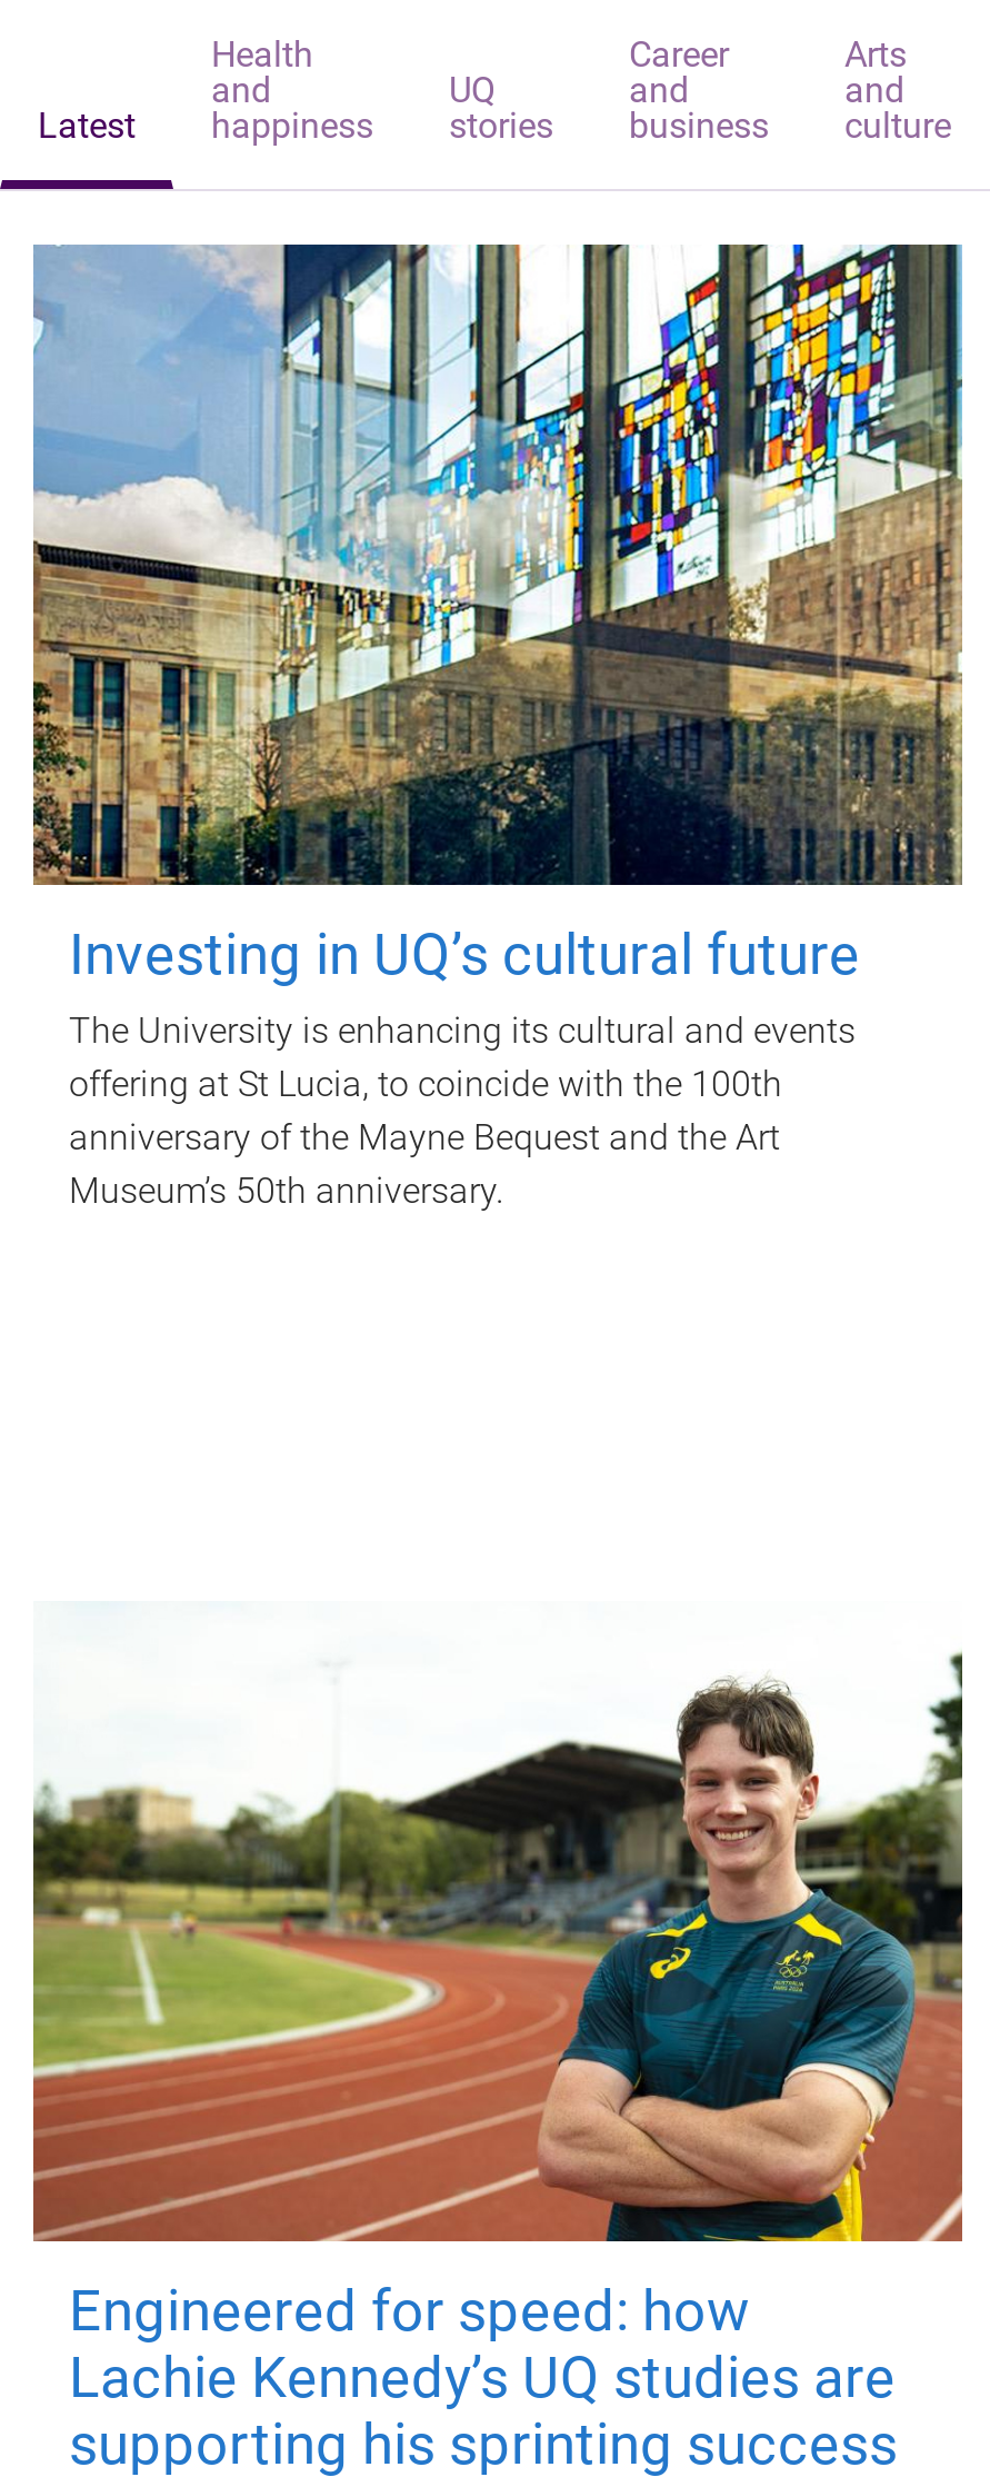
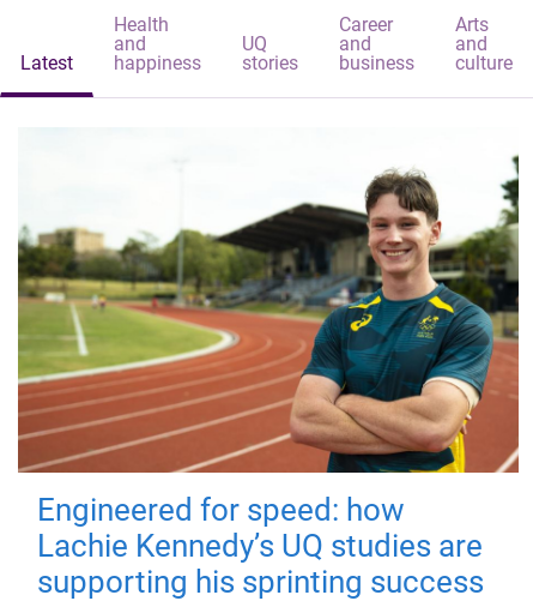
- [image]
- Investing in UQ’s cultural future
- The University is enhancing its cultural and events
- offering at St Lucia, to coincide with the 100th
- anniversary of the Mayne Bequest and the Art
- Museum’s 50th anniversary.
